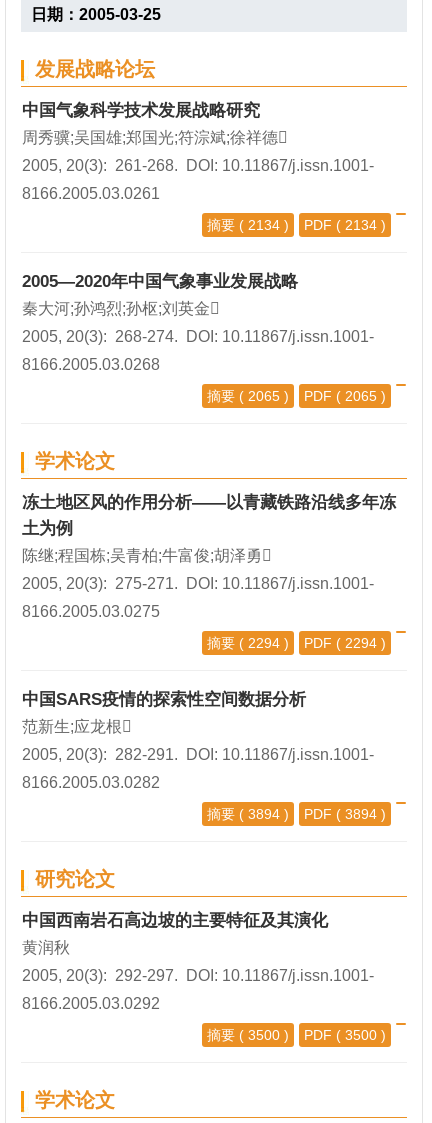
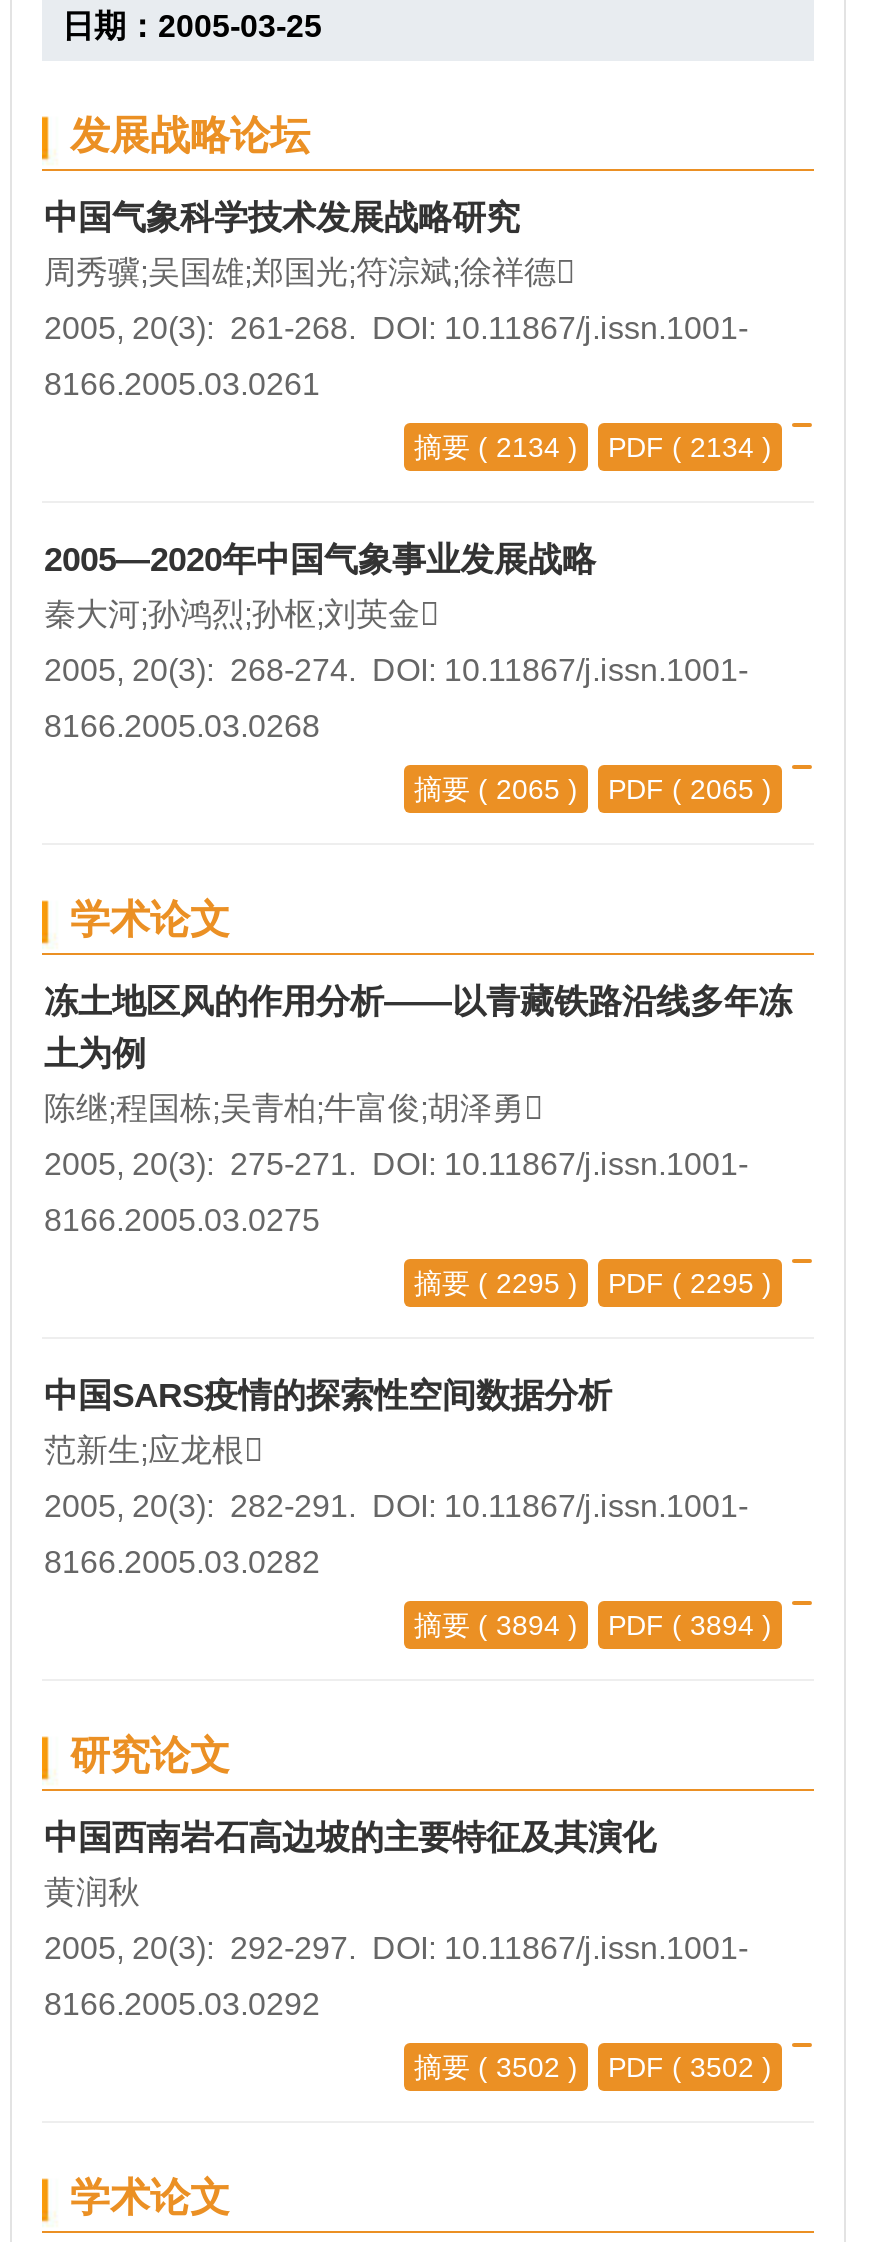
- 摘要( 2294 )
+ 摘要( 2295 )

- PDF ( 2294 )
+ PDF ( 2295 )

- 摘要( 3500 )
+ 摘要( 3502 )

- PDF ( 3500 )
+ PDF ( 3502 )
